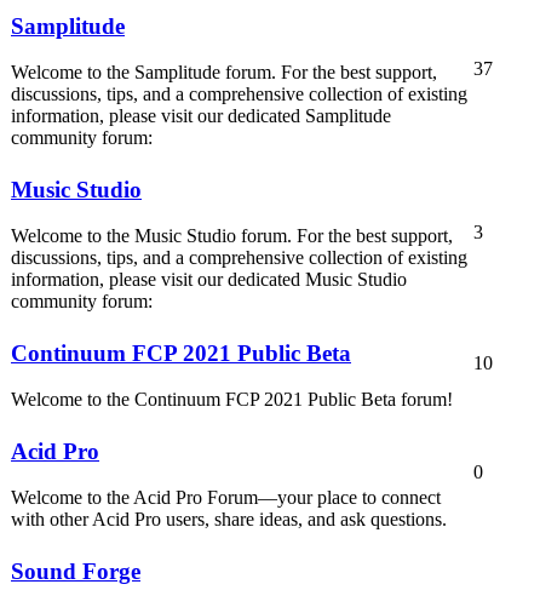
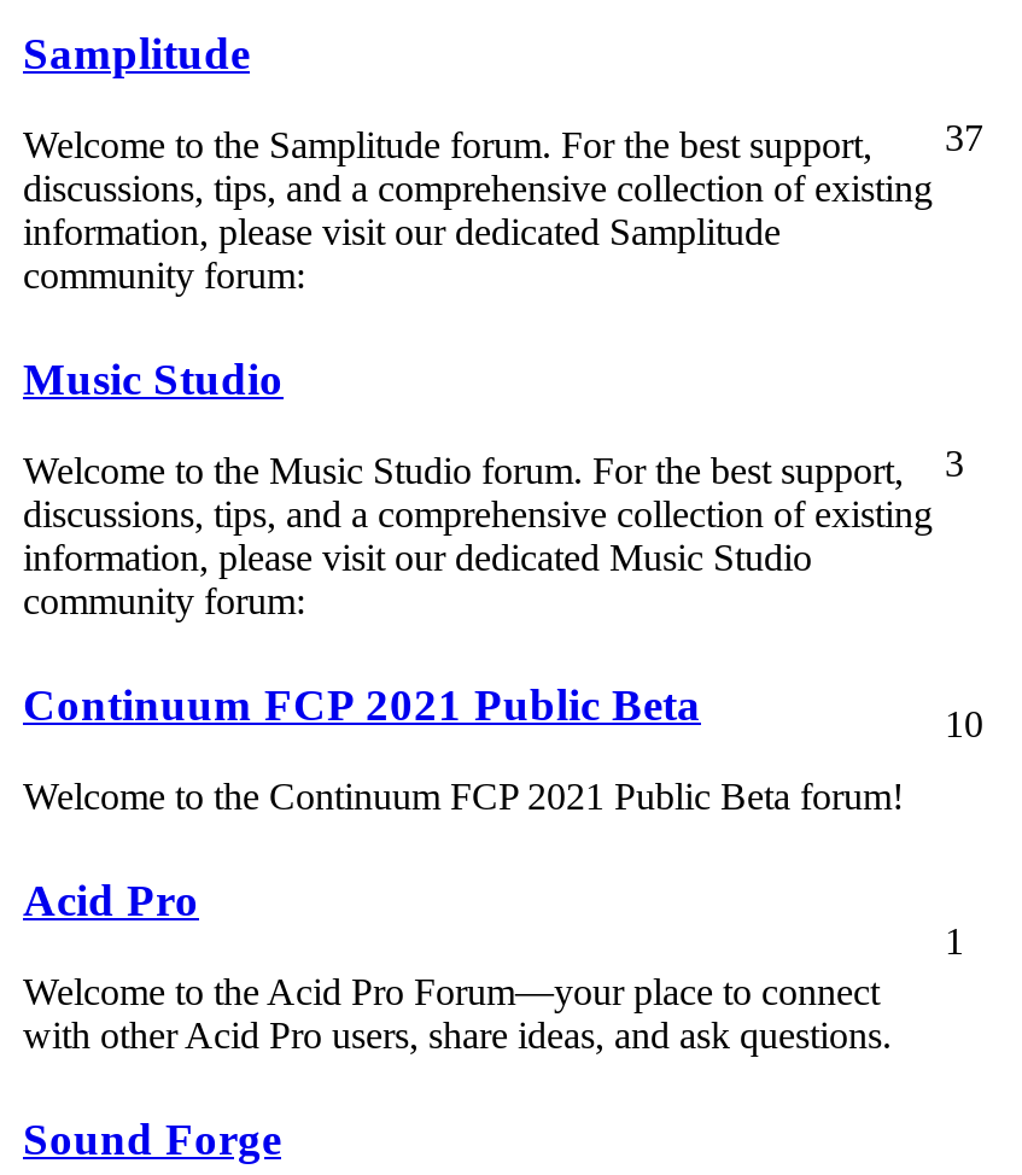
- 0
+ 1
